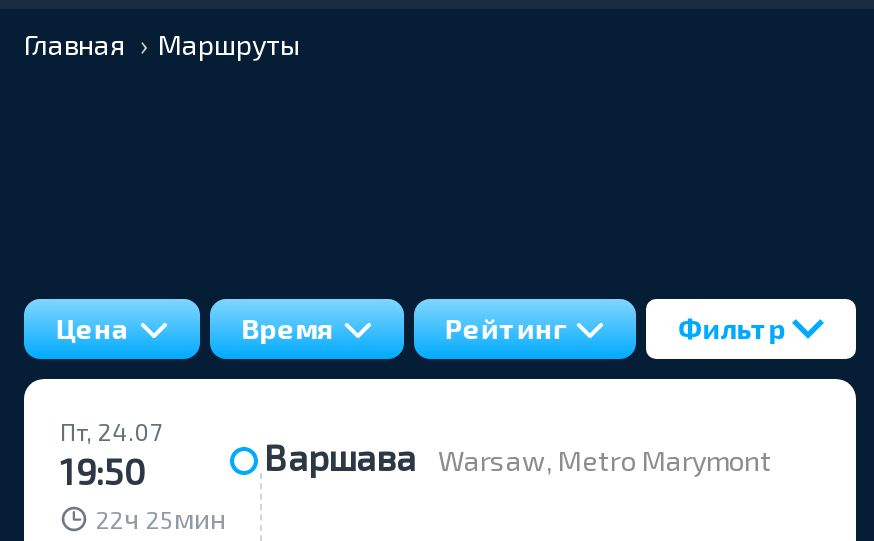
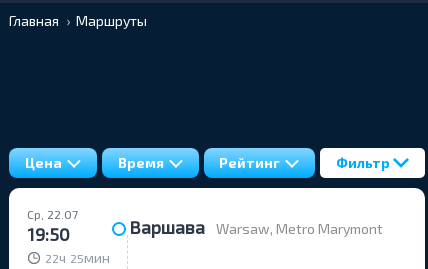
- Пт, 24.07
+ Ср, 22.07
